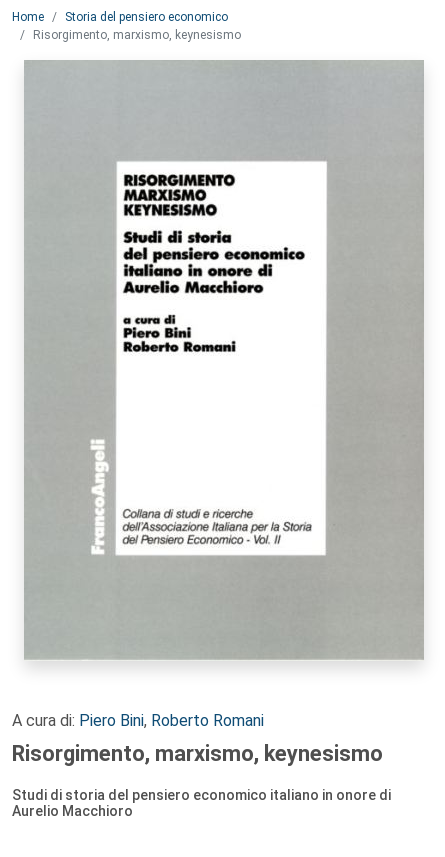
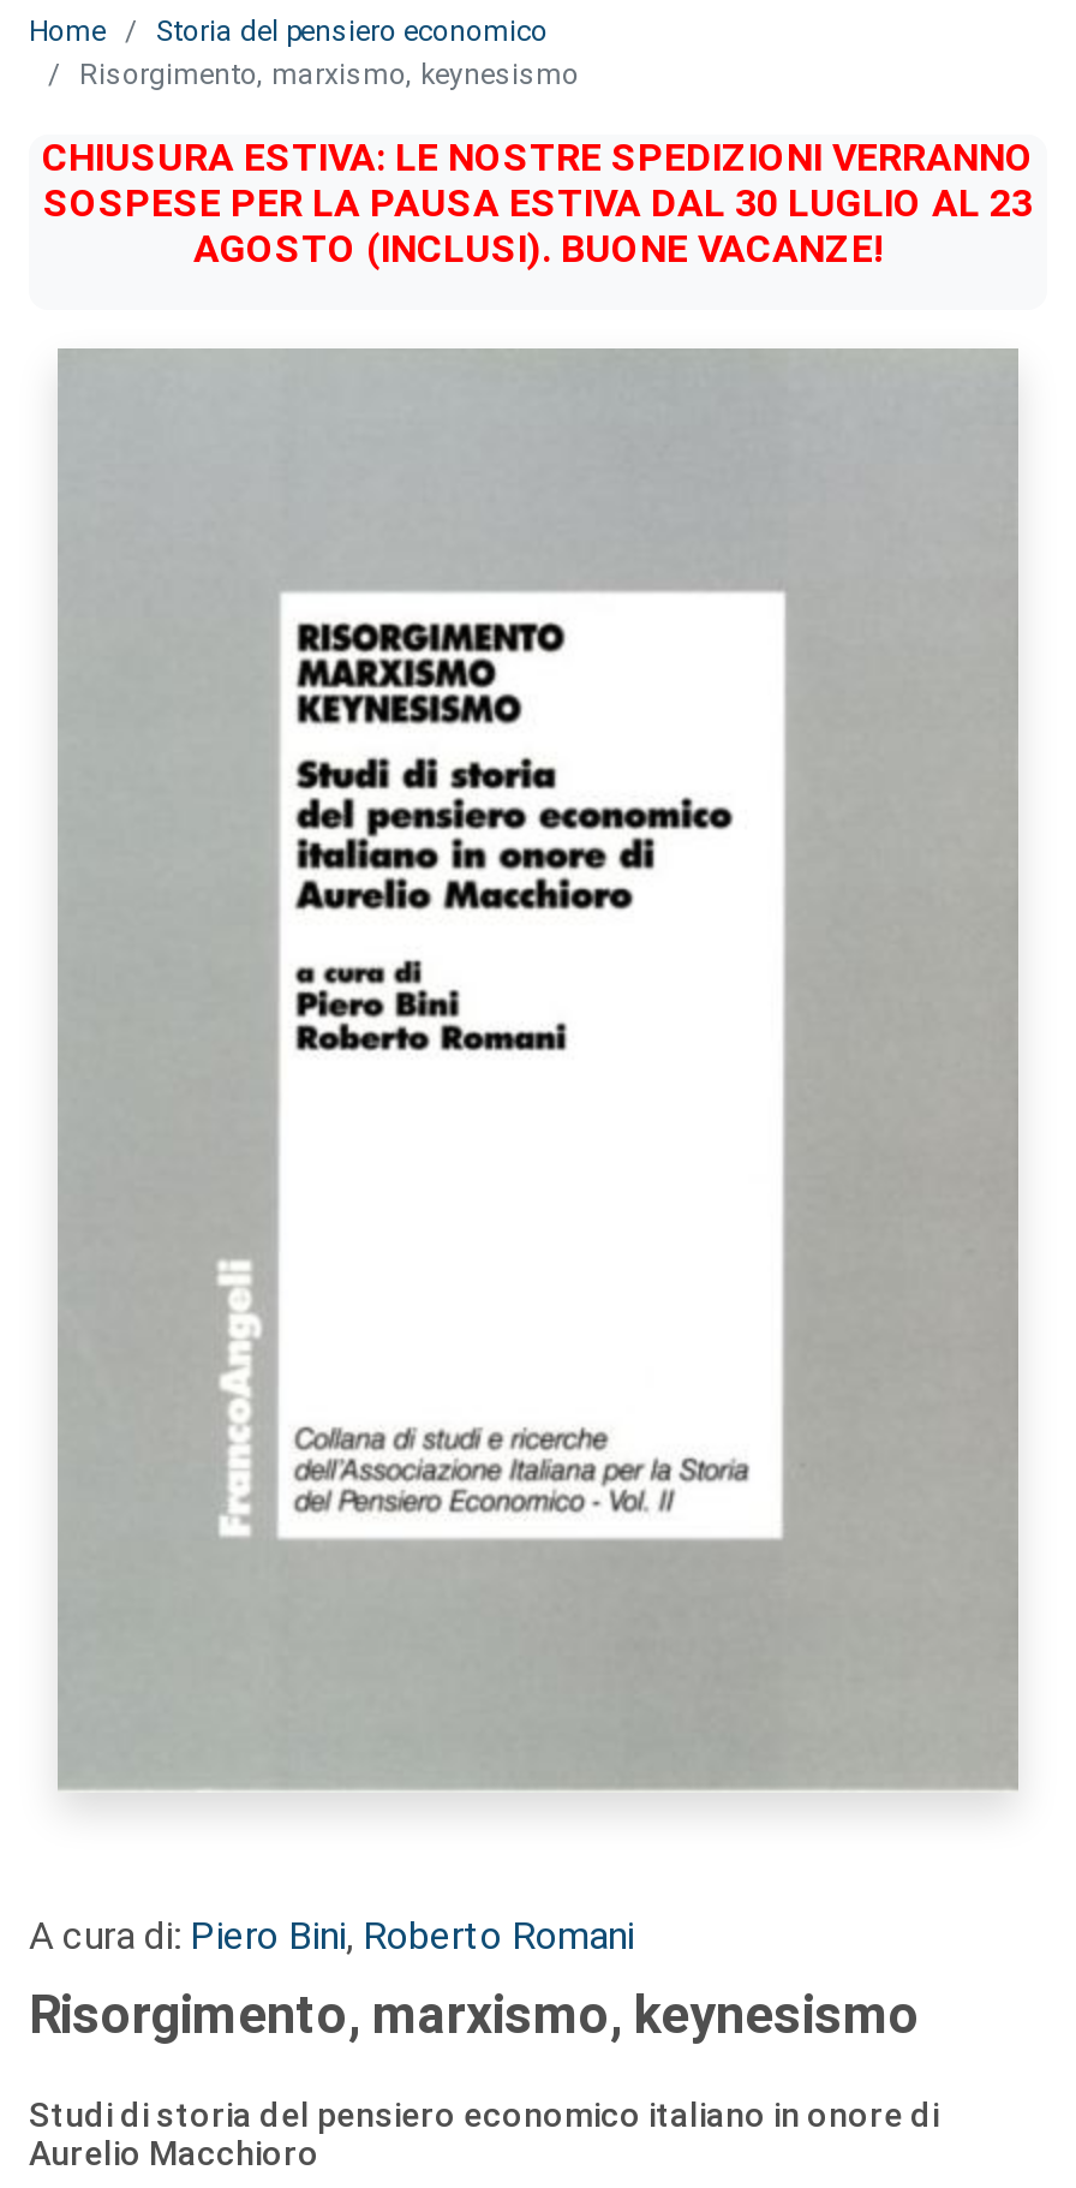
+ CHIUSURA ESTIVA: LE NOSTRE SPEDIZIONI VERRANNO
+ SOSPESE PER LA PAUSA ESTIVA DAL 30 LUGLIO AL 23
+ AGOSTO (INCLUSI). BUONE VACANZE!
